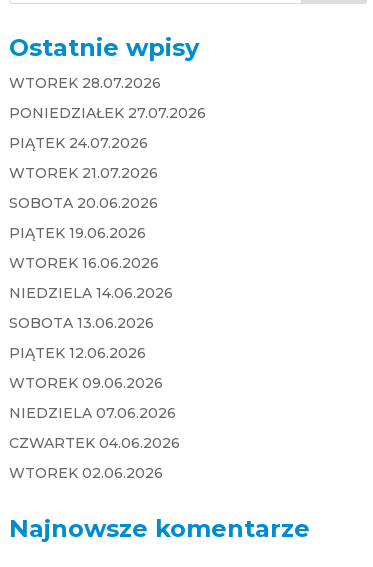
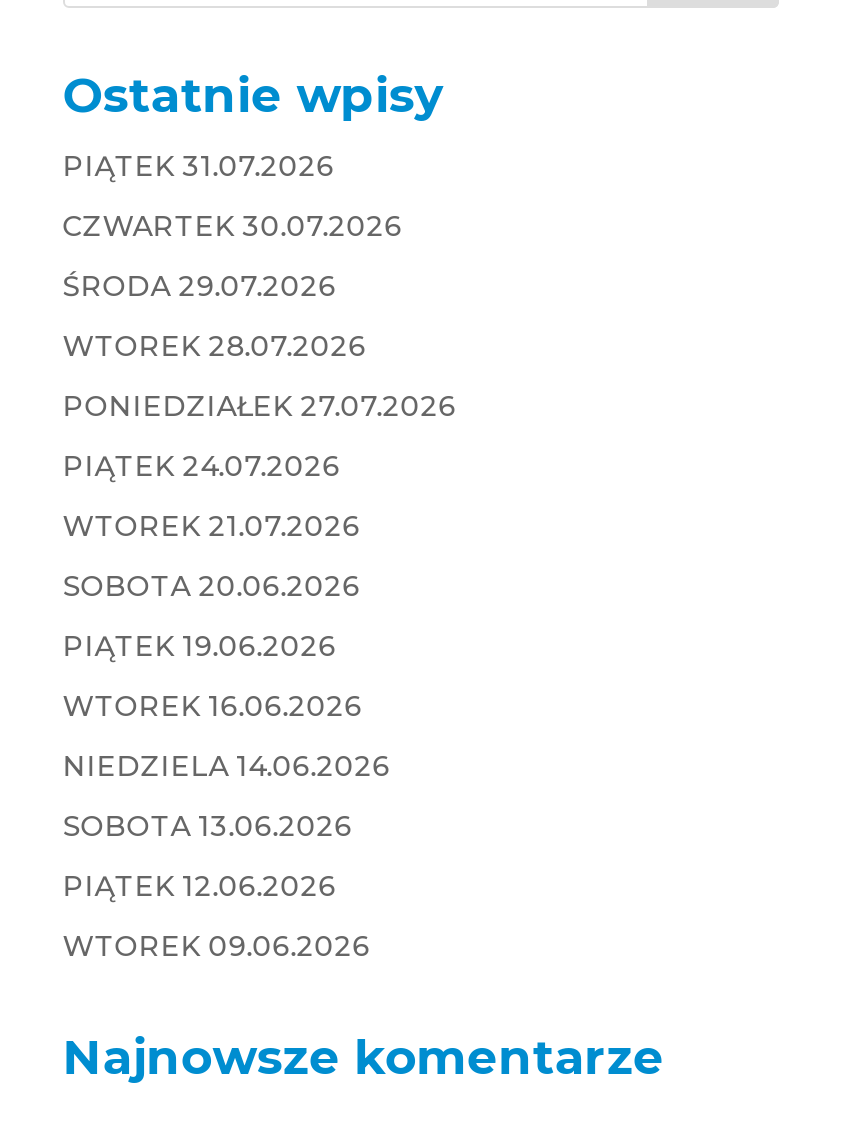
+ PIĄTEK 31.07.2026
+ CZWARTEK 30.07.2026
+ ŚRODA 29.07.2026

moved down: WTOREK 28.07.2026 | PONIEDZIAŁEK 27.07.2026 | PIĄTEK 24.07.2026 | ... | PIĄTEK 12.06.2026 | WTOREK 09.06.2026

- NIEDZIELA 07.06.2026
- CZWARTEK 04.06.2026
- WTOREK 02.06.2026
